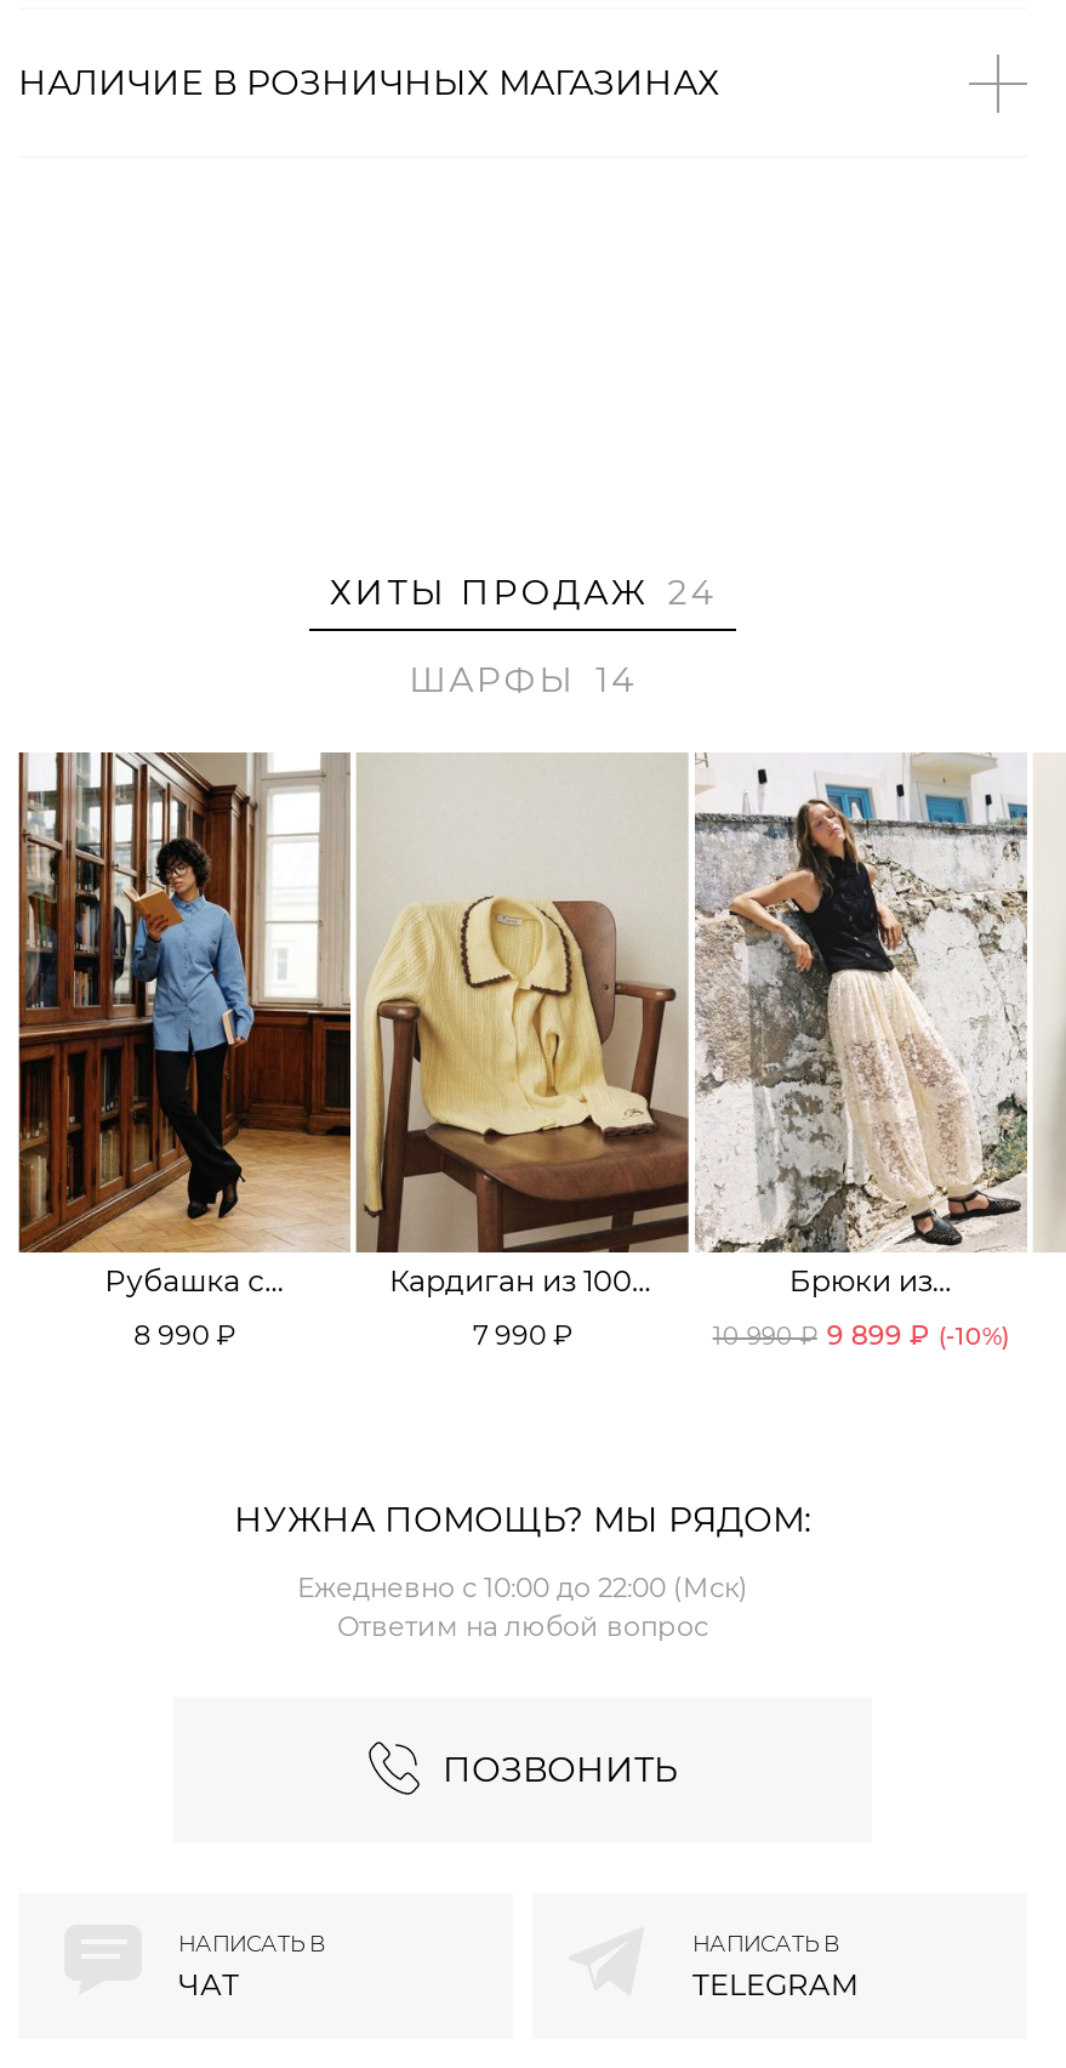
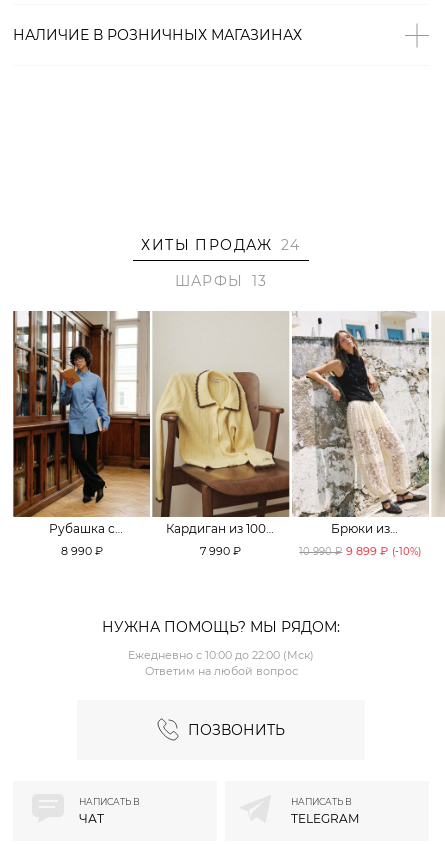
- ШАРФЫ 14
+ ШАРФЫ 13
